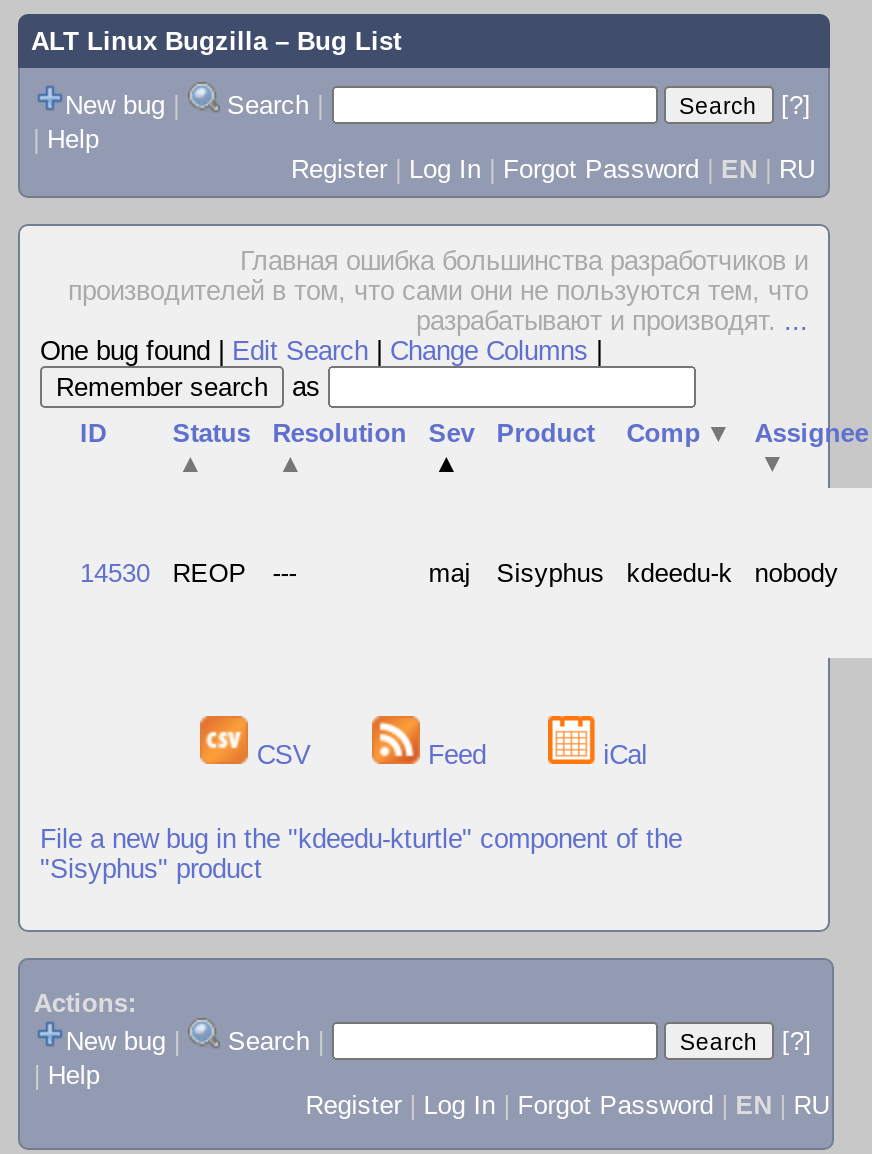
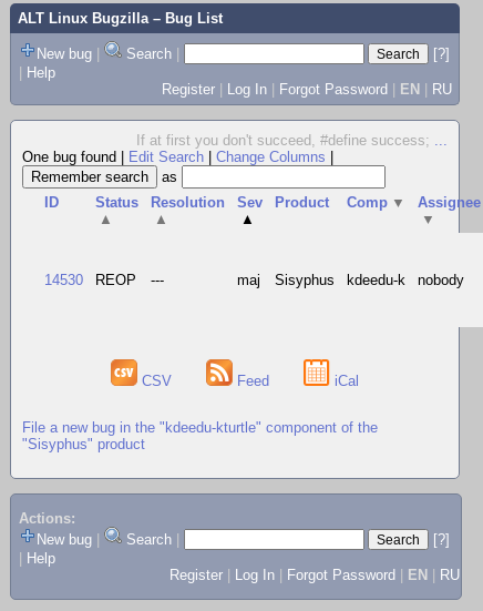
- Главная ошибка большинства разработчиков и
- производителей в том, что сами они не пользуются тем, что
- разрабатывают и производят....
+ If at first you don't succeed, #define success;...
